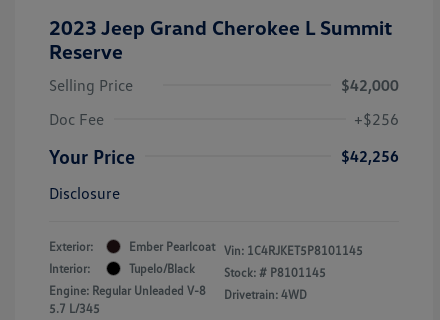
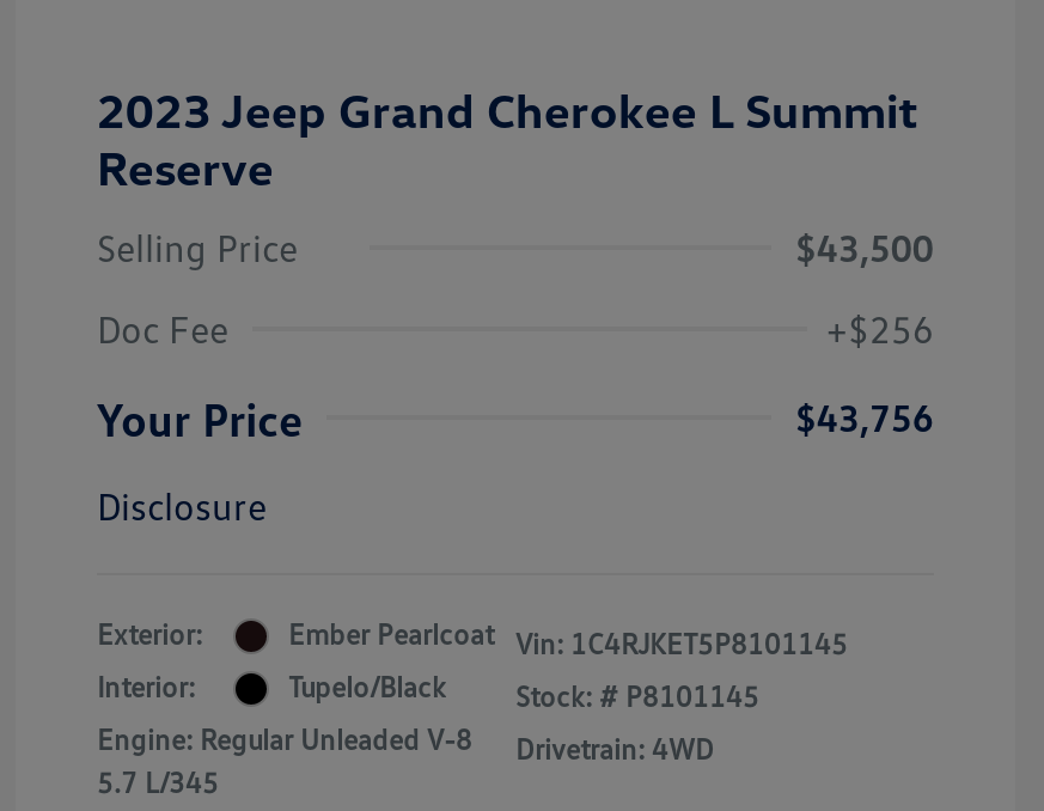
- $42,000
+ $43,500

- $42,256
+ $43,756
